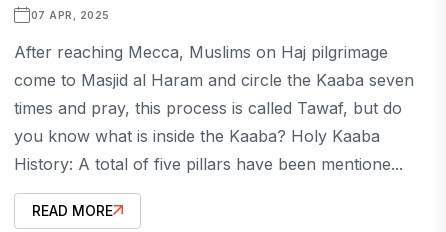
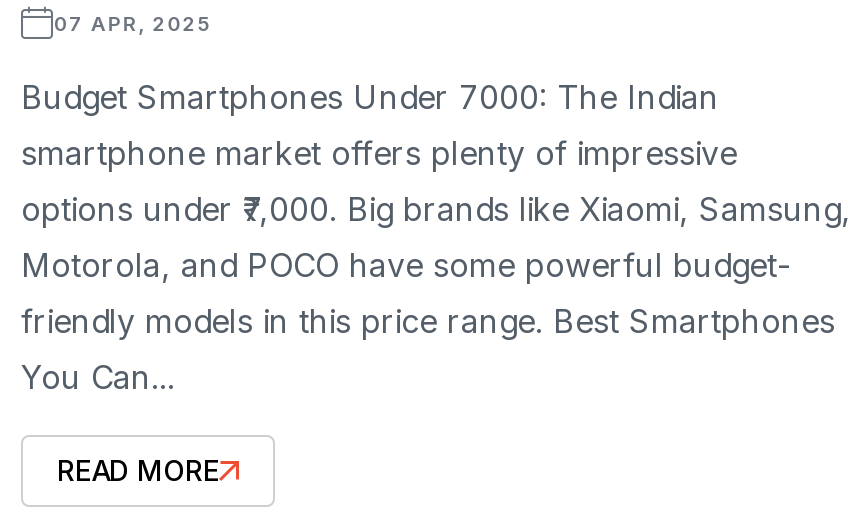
- After reaching Mecca, Muslims on Haj pilgrimage
- come to Masjid al Haram and circle the Kaaba seven
- times and pray, this process is called Tawaf, but do
- you know what is inside the Kaaba? Holy Kaaba
- History: A total of five pillars have been mentione...
+ Budget Smartphones Under 7000: The Indian
+ smartphone market offers plenty of impressive
+ options under ₹7,000. Big brands like Xiaomi, Samsung,
+ Motorola, and POCO have some powerful budget-
+ friendly models in this price range. Best Smartphones
+ You Can...
